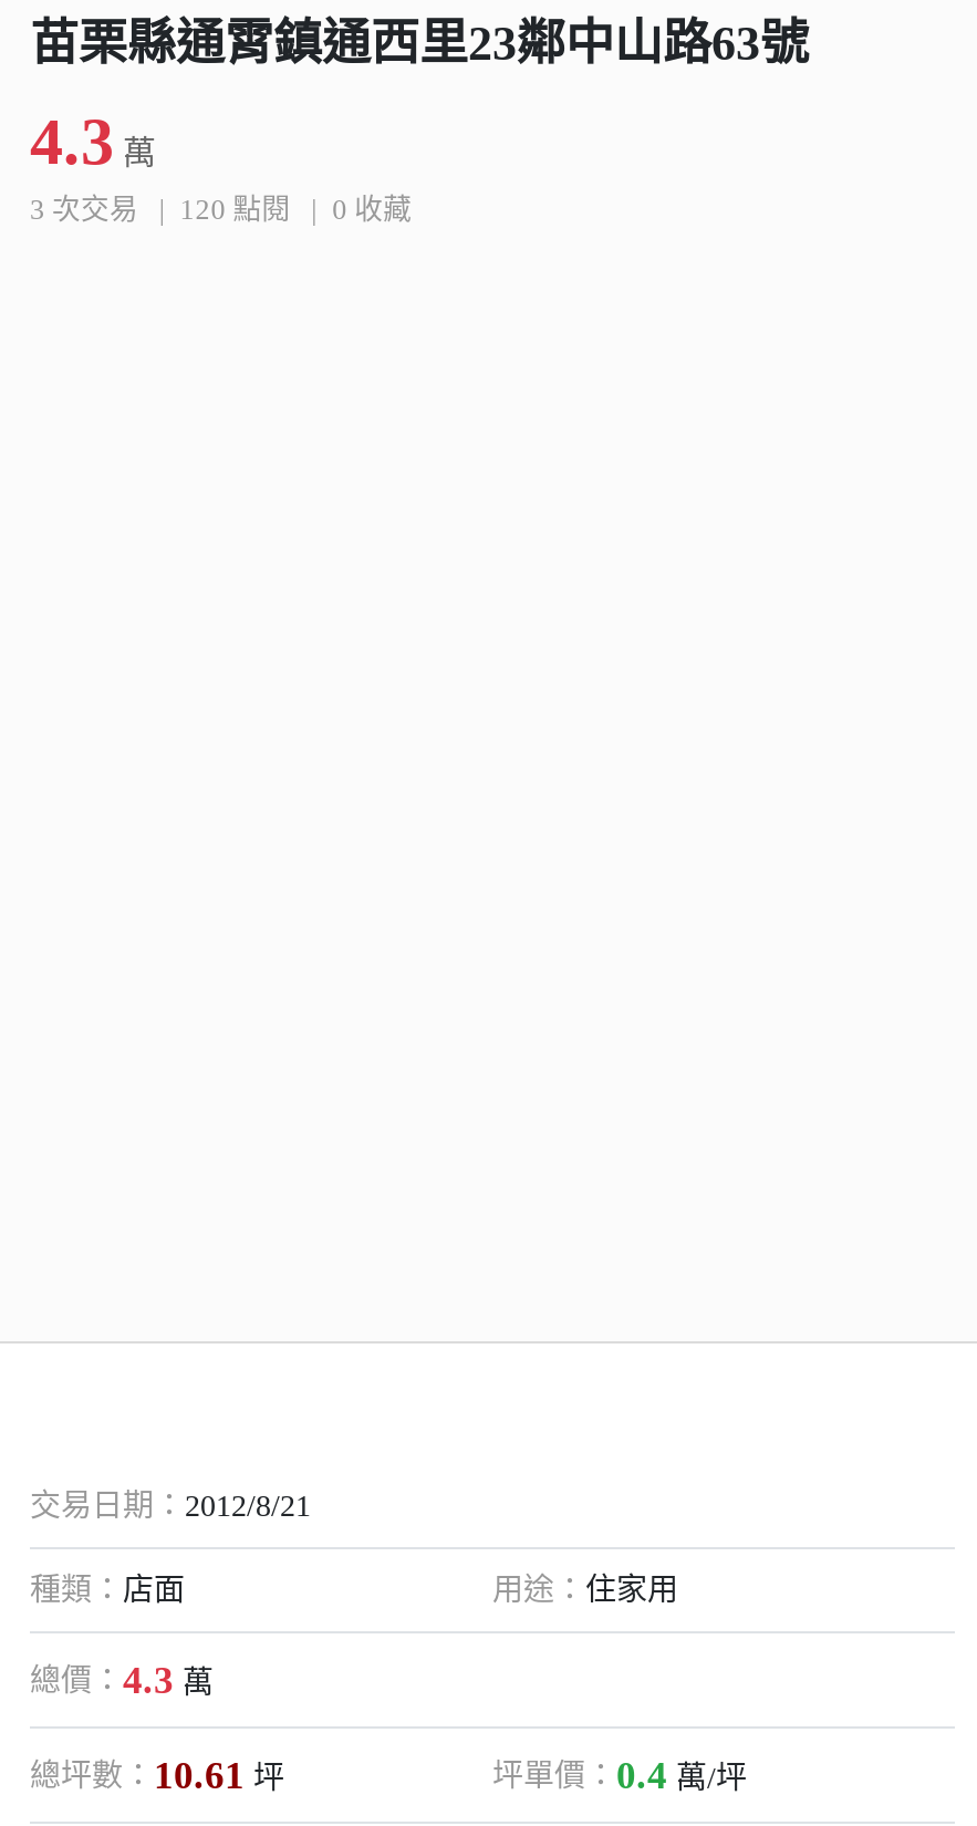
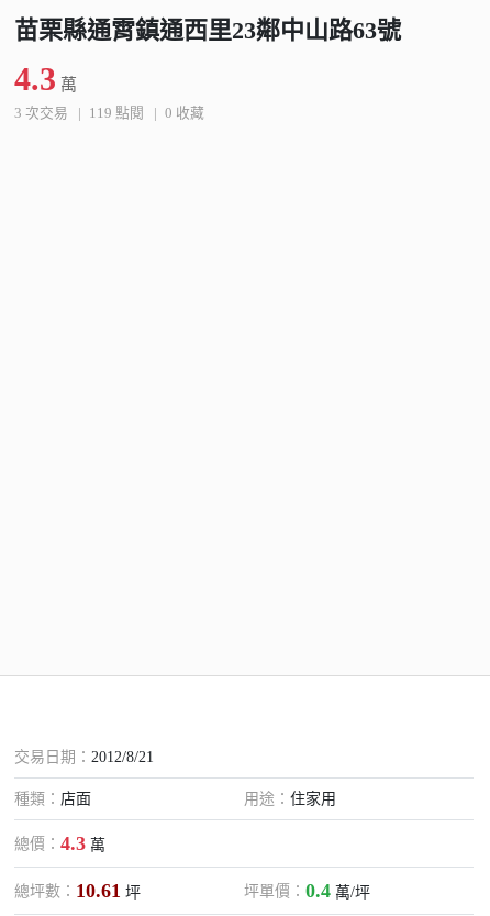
- 3 次交易 120 點閱 0 收藏
+ 3 次交易 119 點閱 0 收藏
